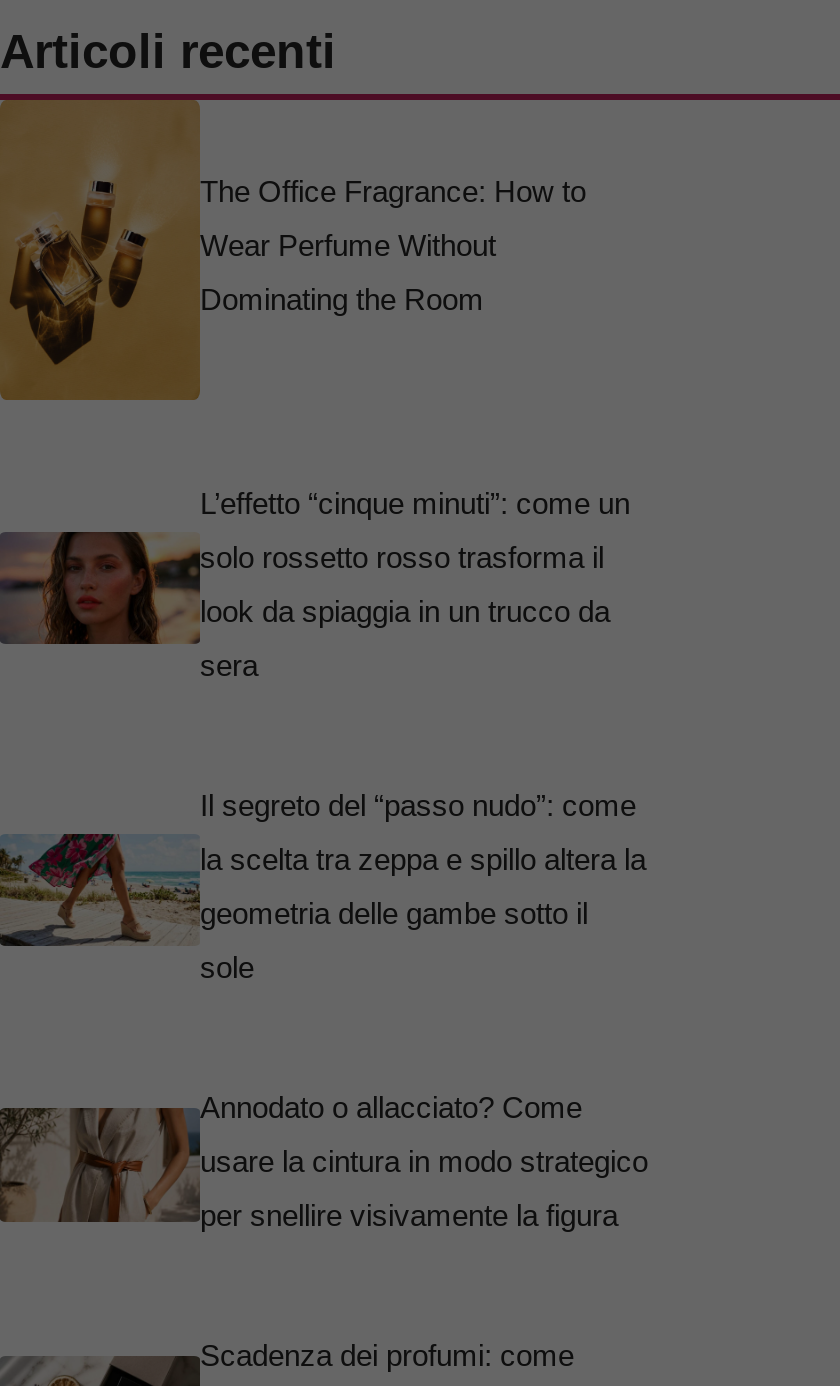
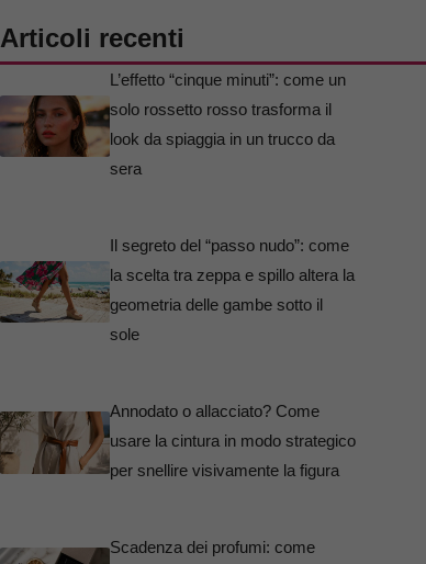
- [image]
- The Office Fragrance: How to
- Wear Perfume Without
- Dominating the Room
